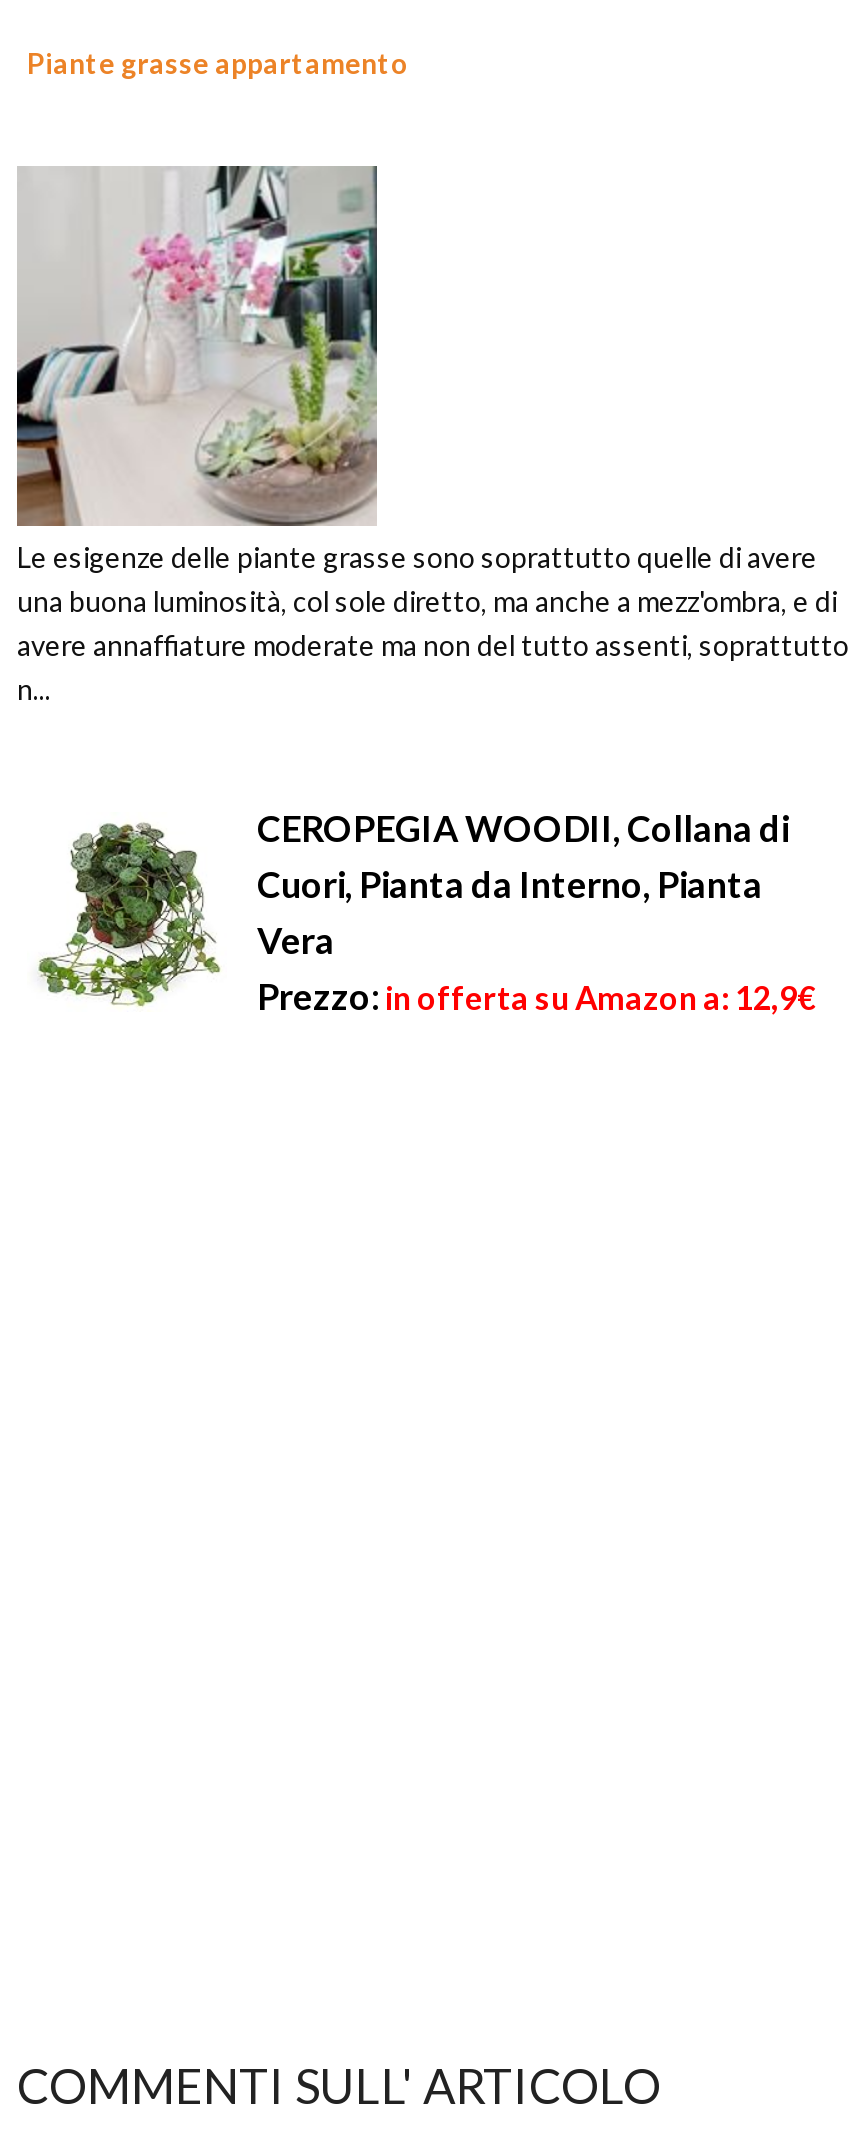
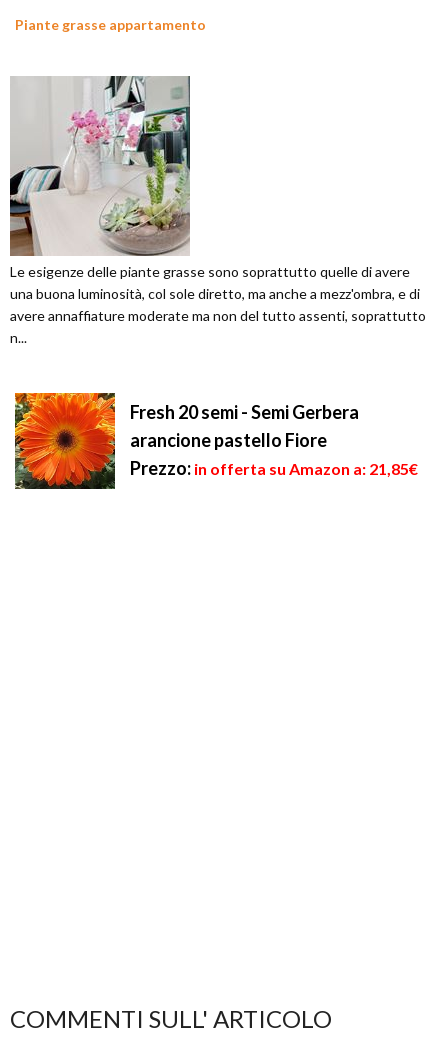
- [image]
- CEROPEGIA WOODII, Collana di
- Cuori, Pianta da Interno, Pianta
- Vera
- Prezzo: in offerta su Amazon a: 12,9€
+ [image]
+ Fresh 20 semi - Semi Gerbera
+ arancione pastello Fiore
+ Prezzo: in offerta su Amazon a: 21,85€
